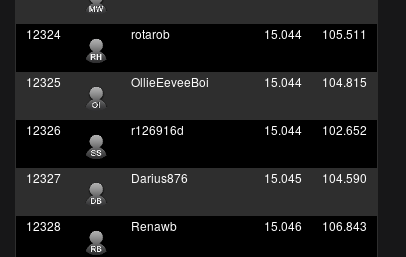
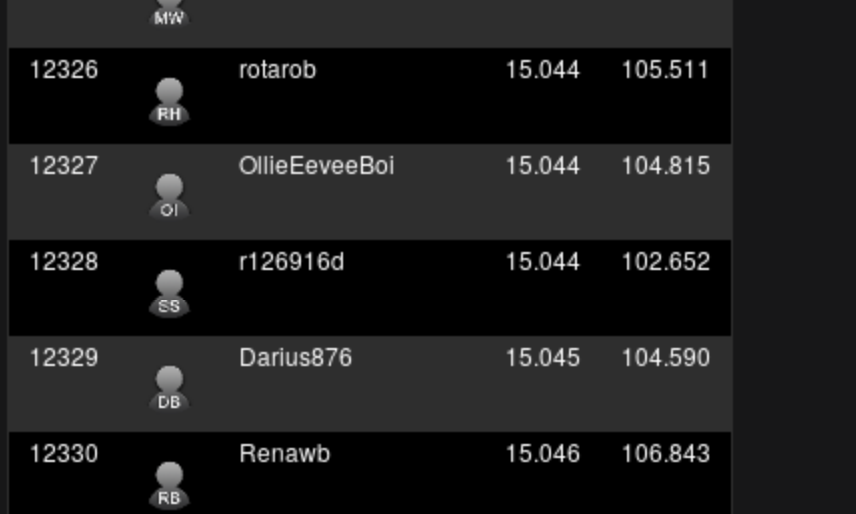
- 12324
+ 12326

- 12325
+ 12327

- 12326
+ 12328

- 12327
+ 12329

- 12328
+ 12330
